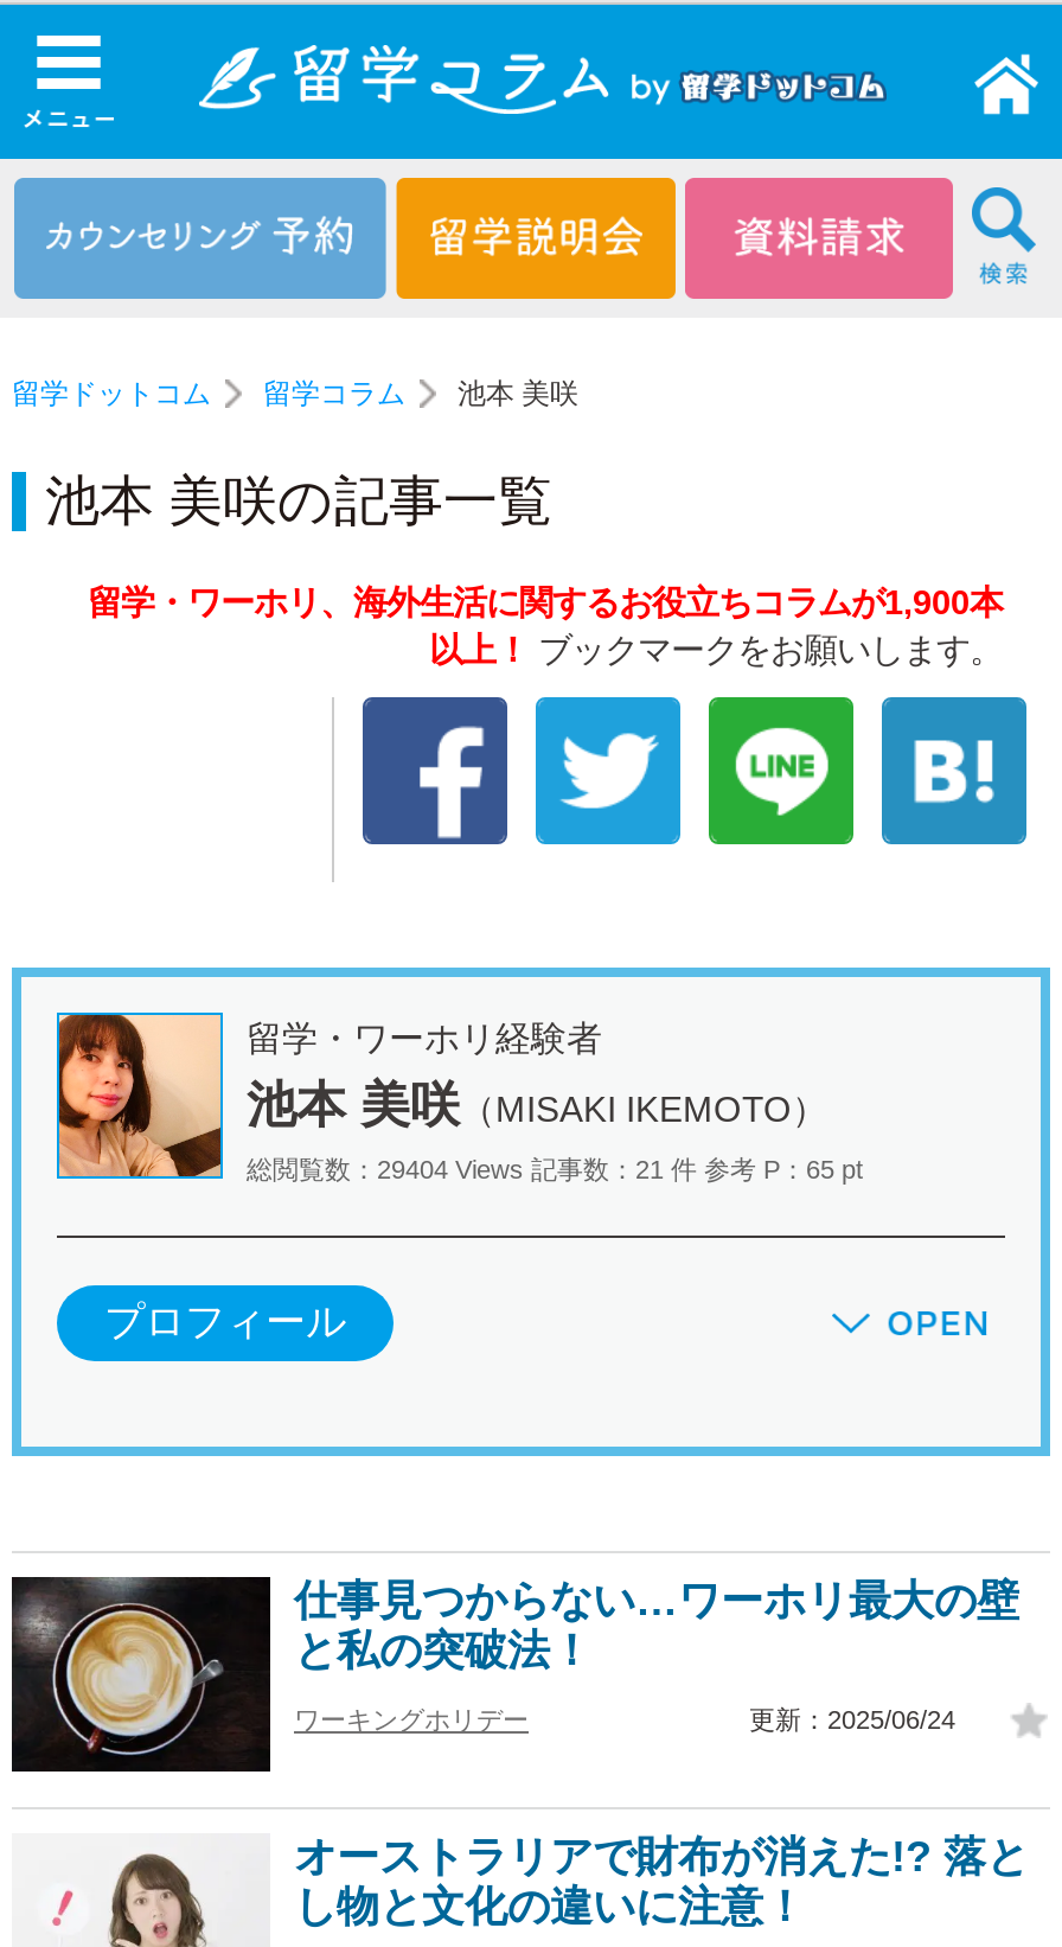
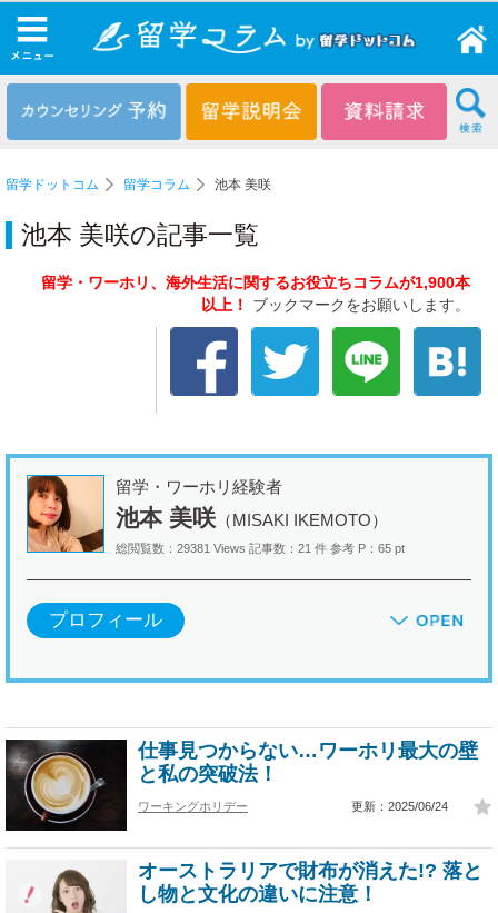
- 総閲覧数：29404 Views 記事数：21 件 参考 P：65 pt
+ 総閲覧数：29381 Views 記事数：21 件 参考 P：65 pt
